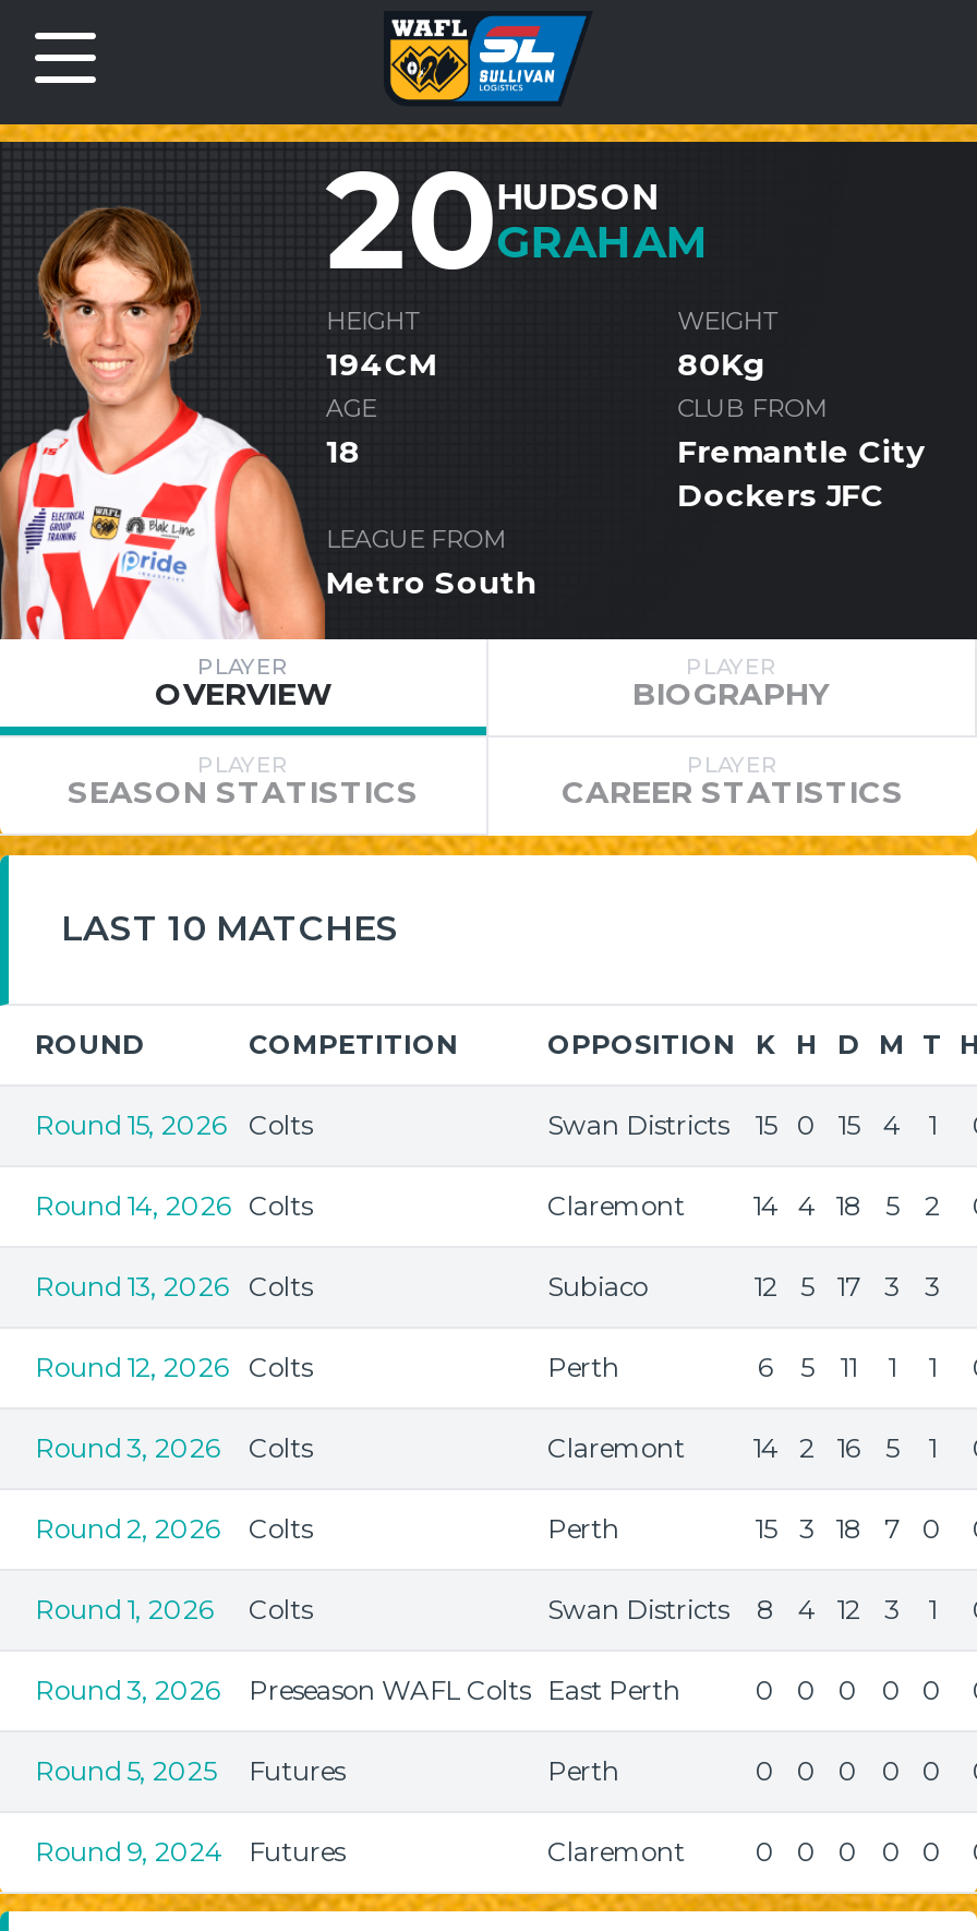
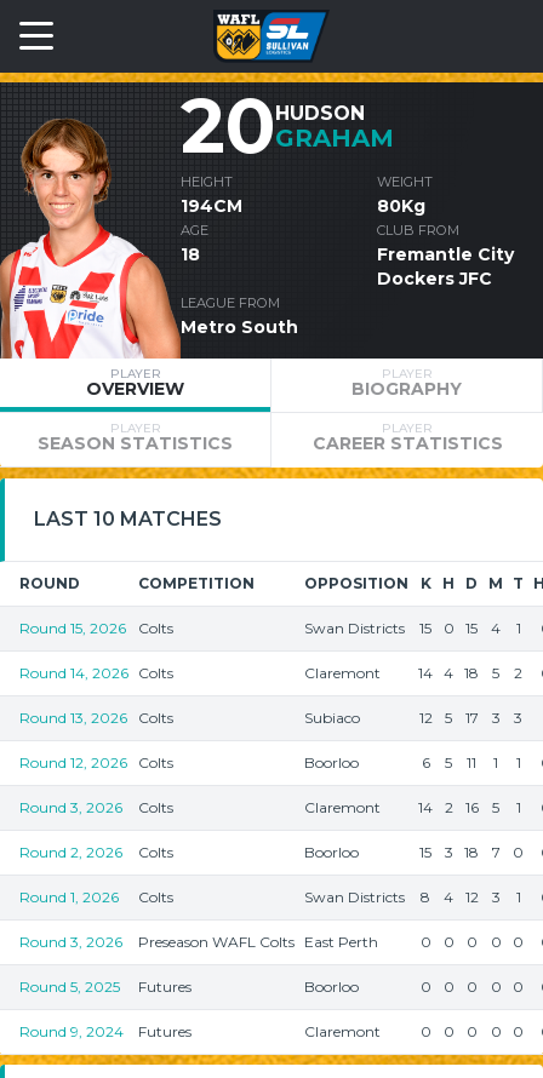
- Perth
+ Boorloo

- Perth
+ Boorloo

- Perth
+ Boorloo
